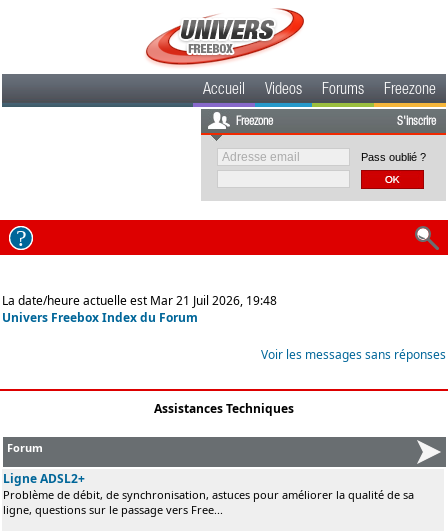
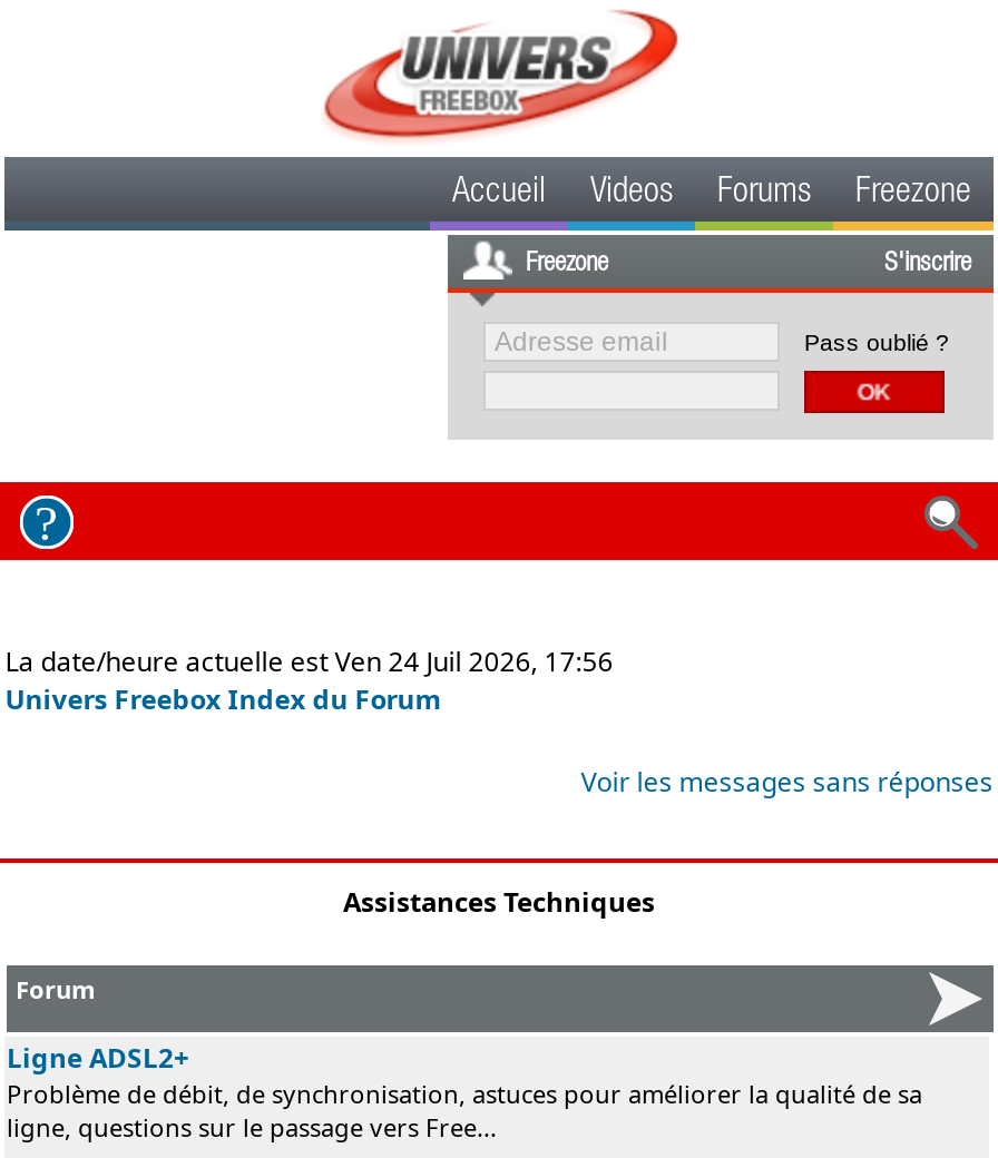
- La date/heure actuelle est Mar 21 Juil 2026, 19:48
+ La date/heure actuelle est Ven 24 Juil 2026, 17:56
